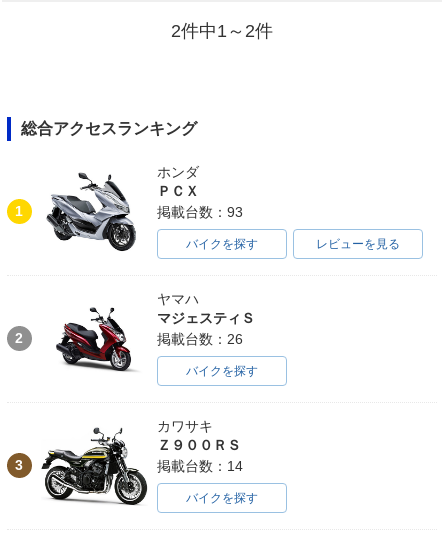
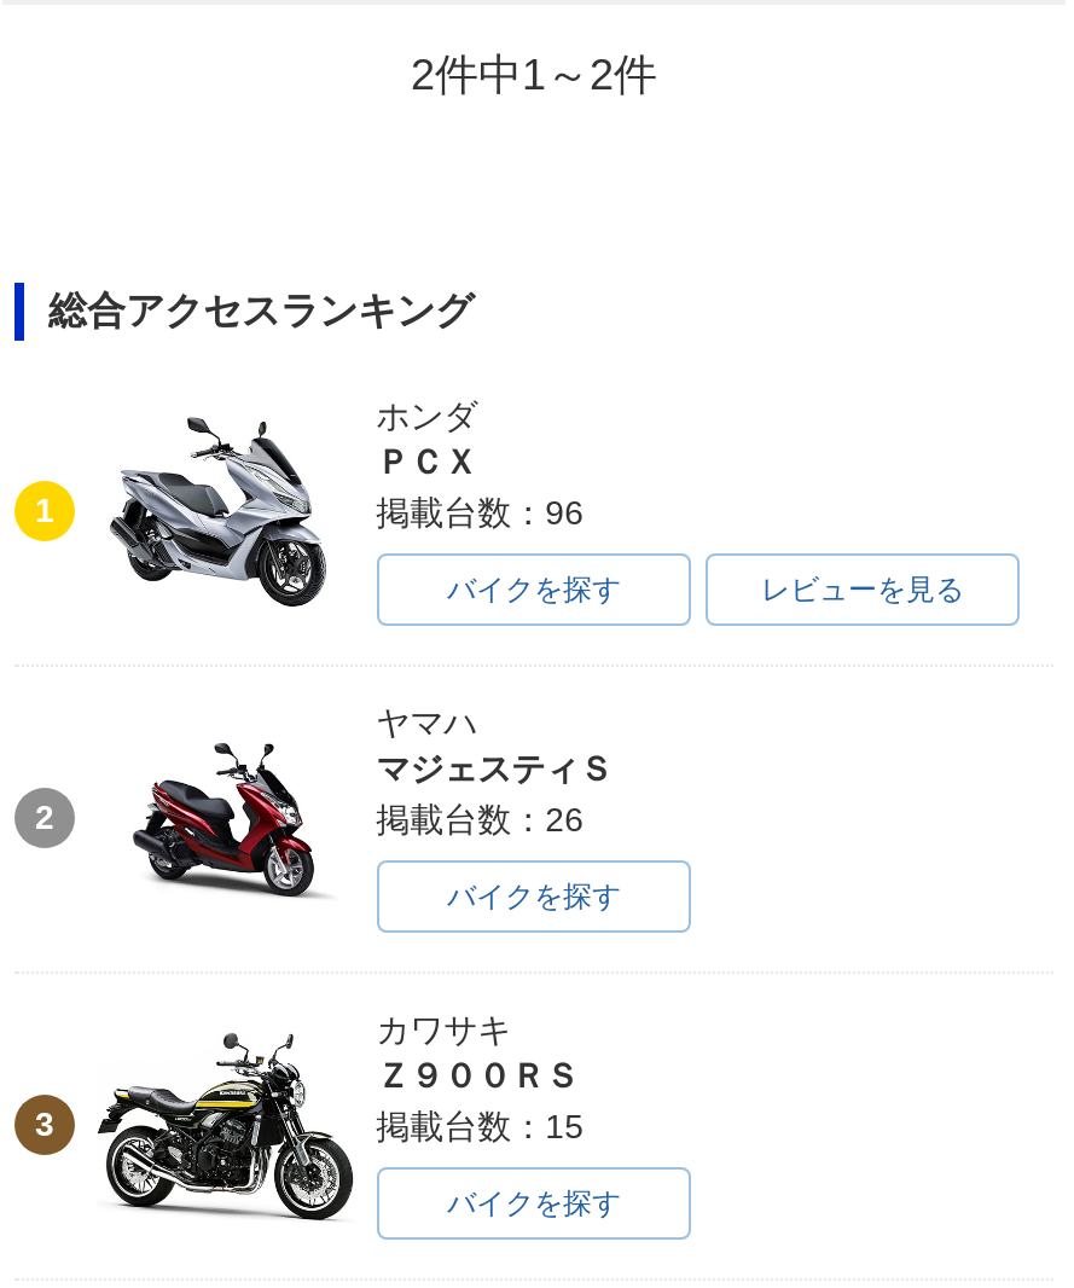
- 掲載台数：93
+ 掲載台数：96

- 掲載台数：14
+ 掲載台数：15
